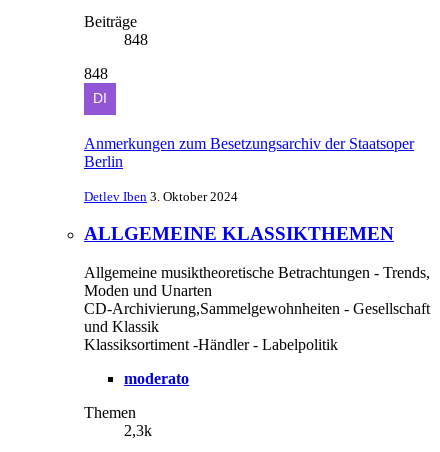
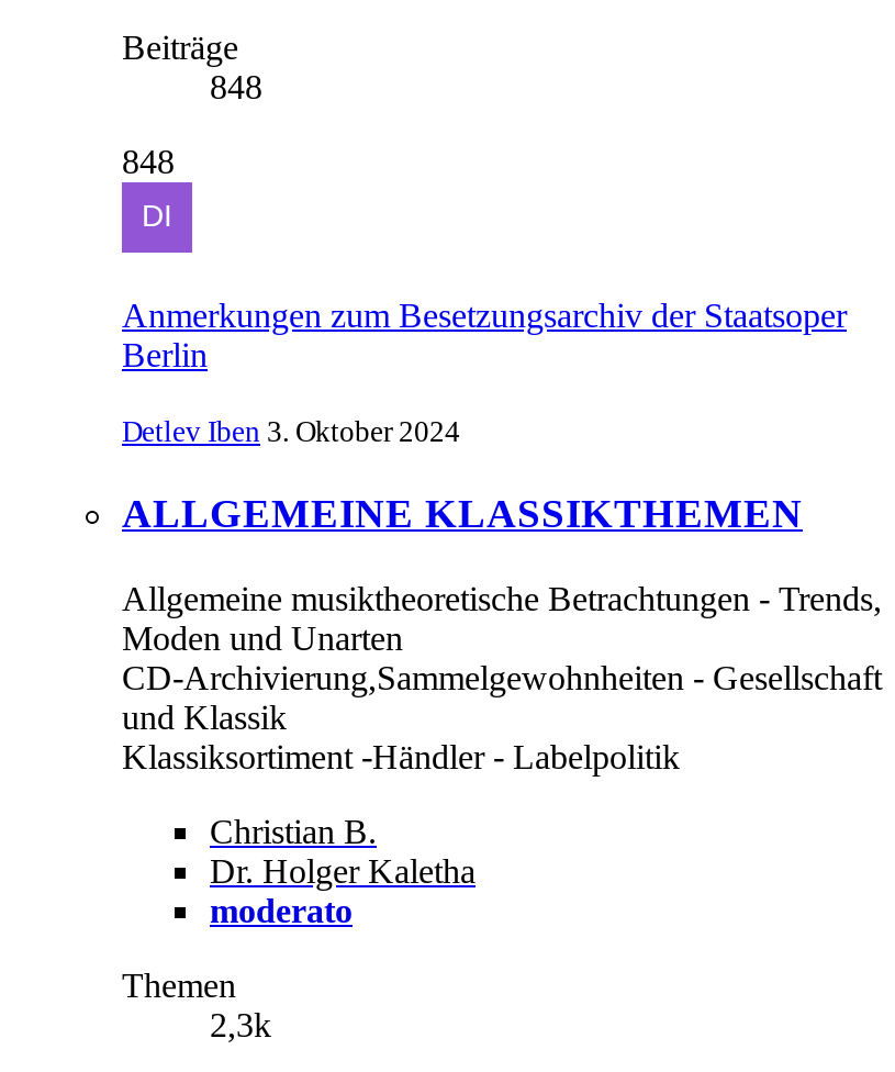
+ Christian B.
+ Dr. Holger Kaletha
